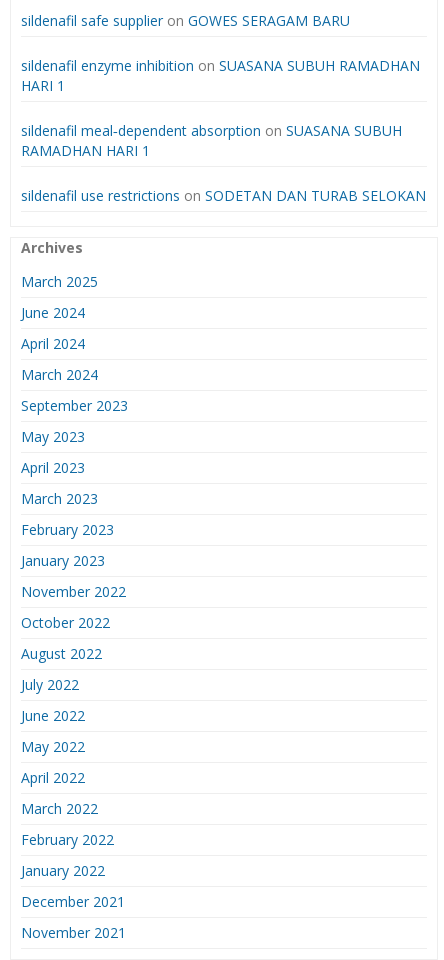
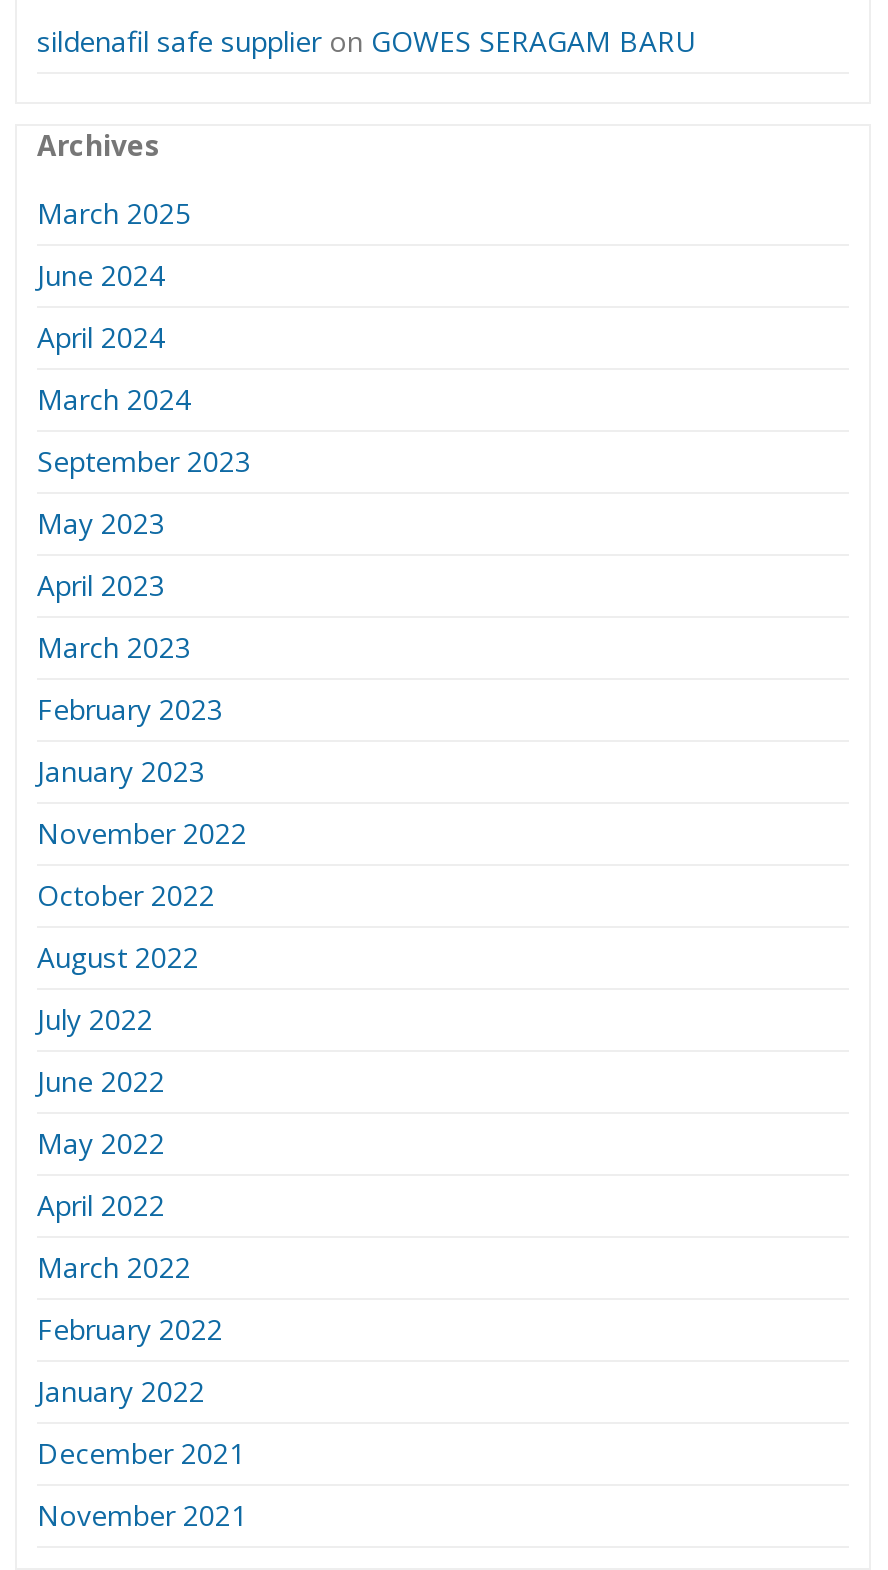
- sildenafil enzyme inhibition on SUASANA SUBUH RAMADHAN
- HARI 1
- sildenafil meal‑dependent absorption on SUASANA SUBUH
- RAMADHAN HARI 1
- sildenafil use restrictions on SODETAN DAN TURAB SELOKAN
